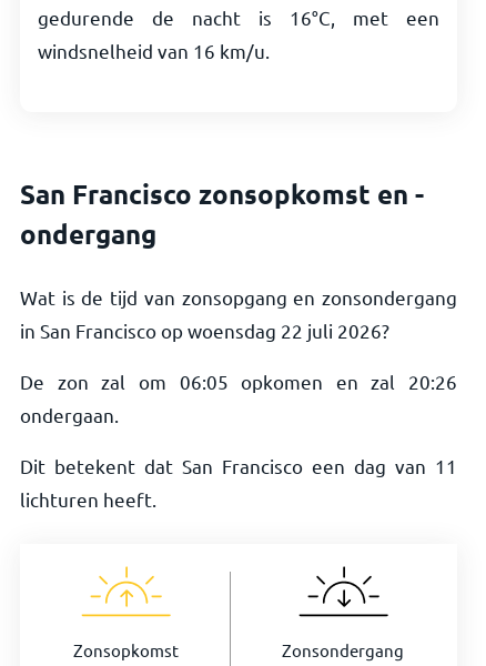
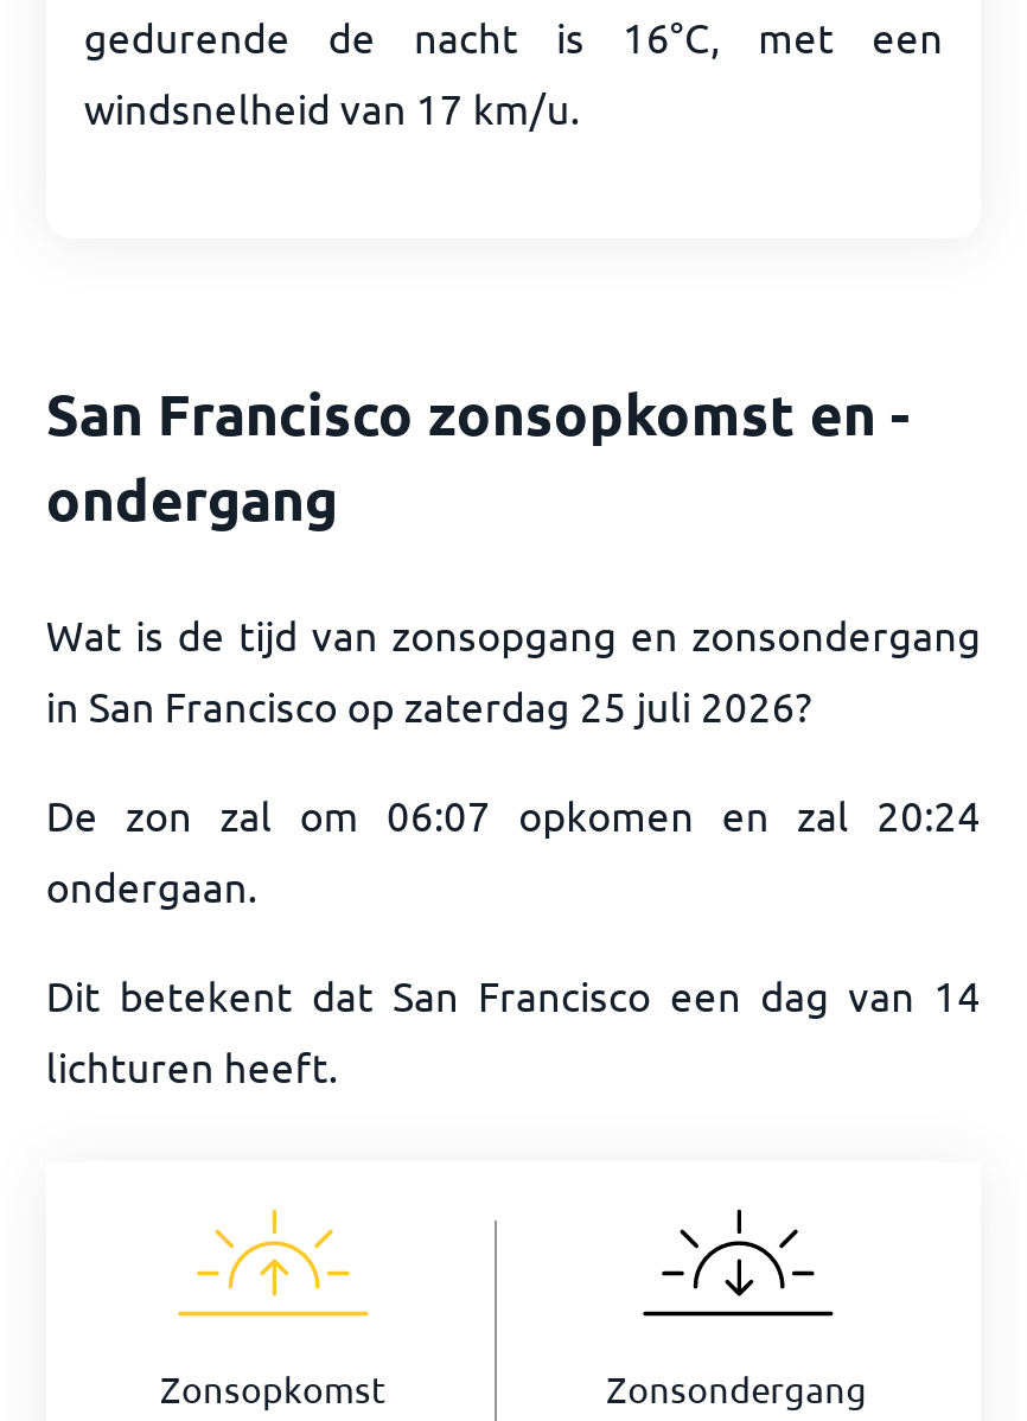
- windsnelheid van 16 km/u.
+ windsnelheid van 17 km/u.

- in San Francisco op woensdag 22 juli 2026?
+ in San Francisco op zaterdag 25 juli 2026?

- De zon zal om 06:05 opkomen en zal 20:26
+ De zon zal om 06:07 opkomen en zal 20:24

- Dit betekent dat San Francisco een dag van 11
+ Dit betekent dat San Francisco een dag van 14
